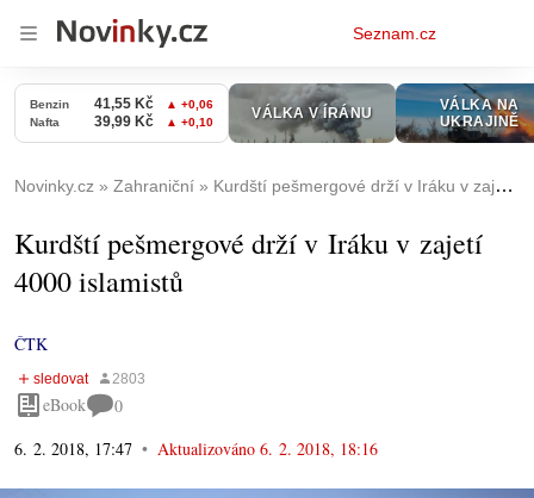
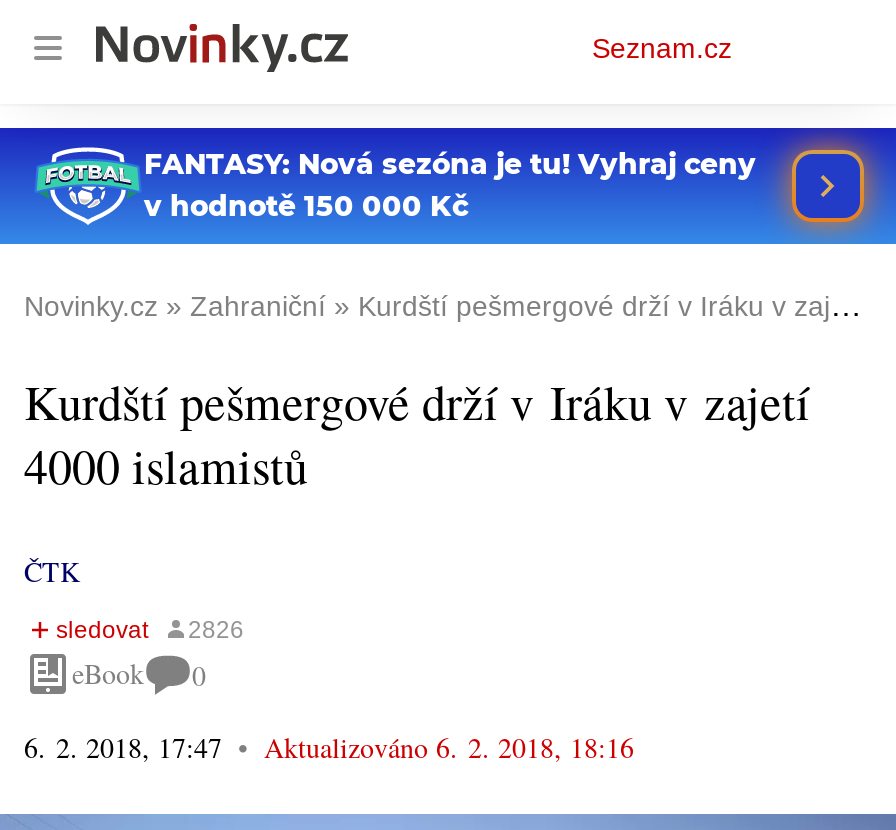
- [image]
+ [image]
